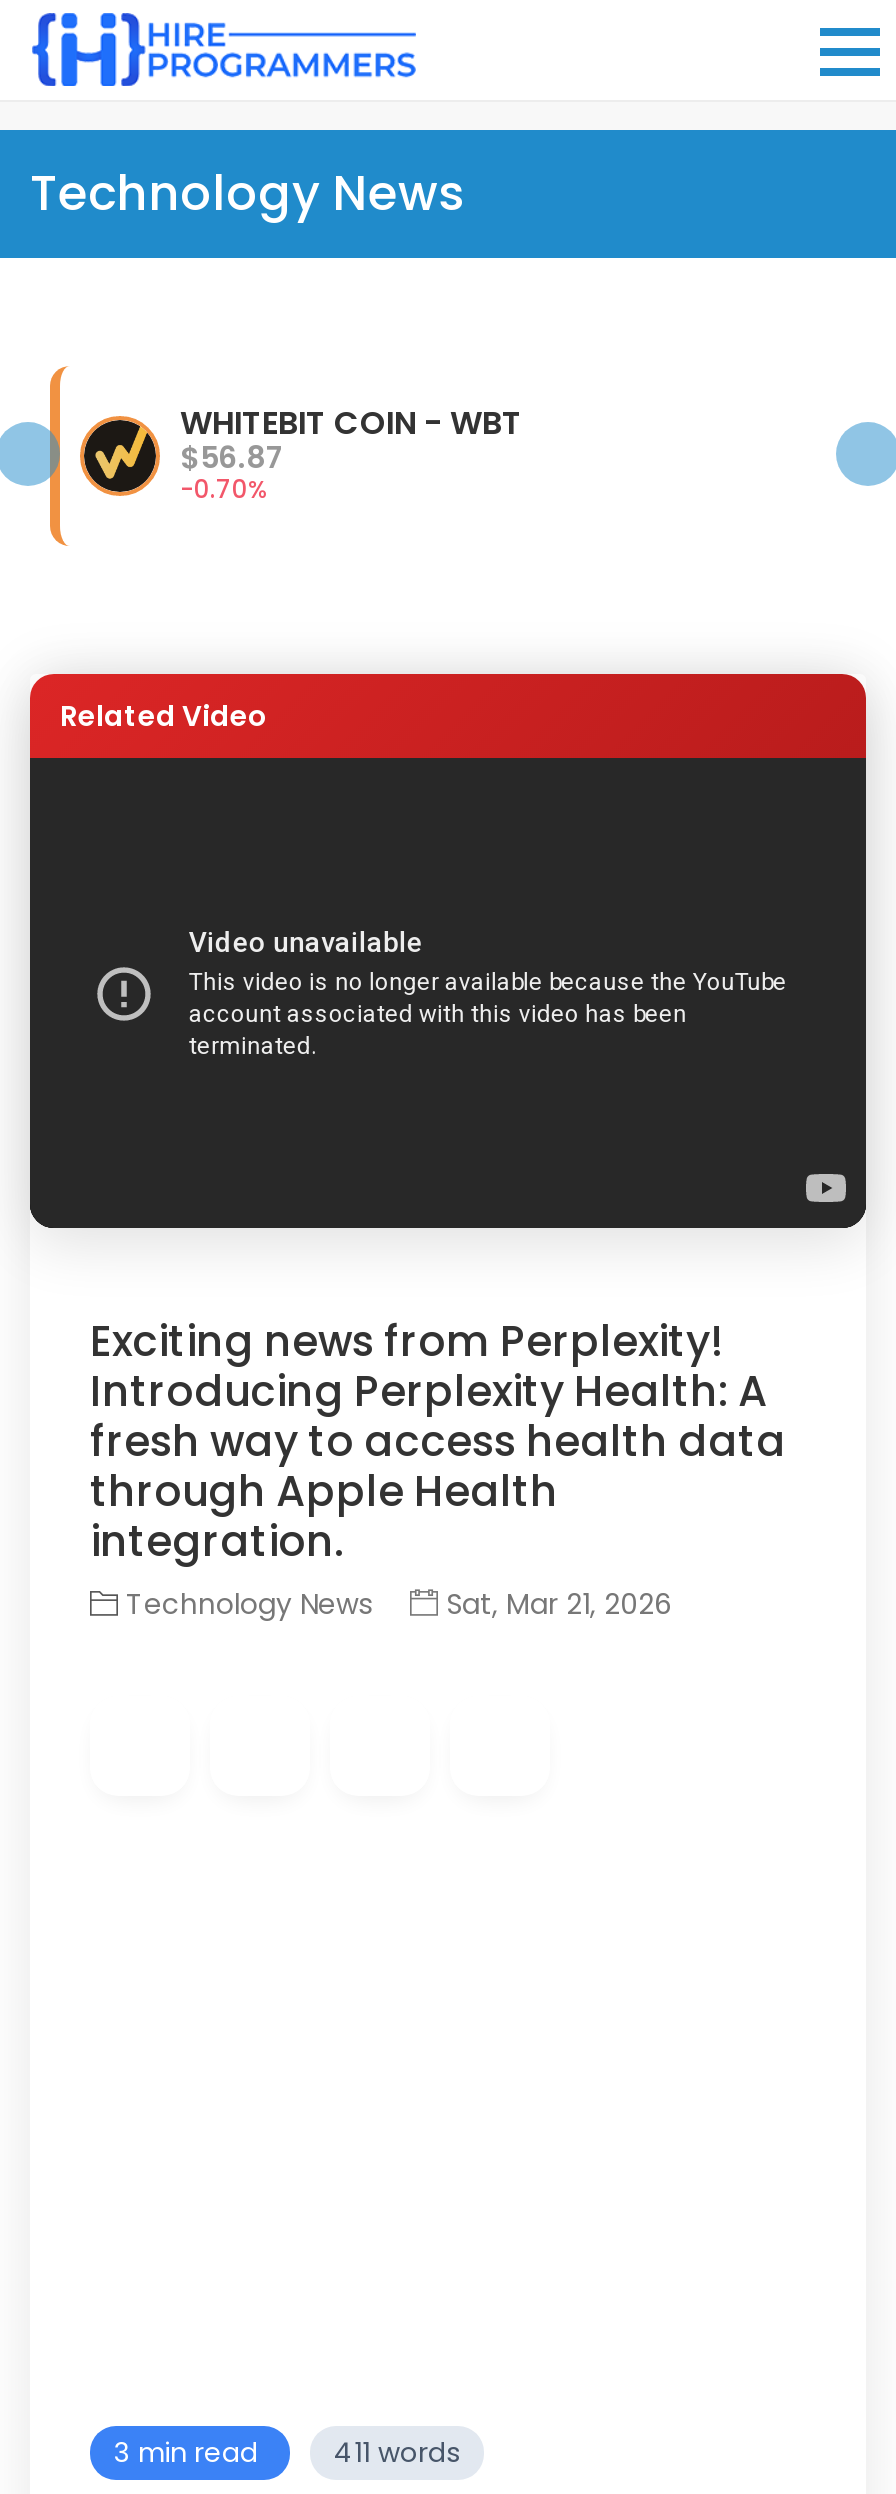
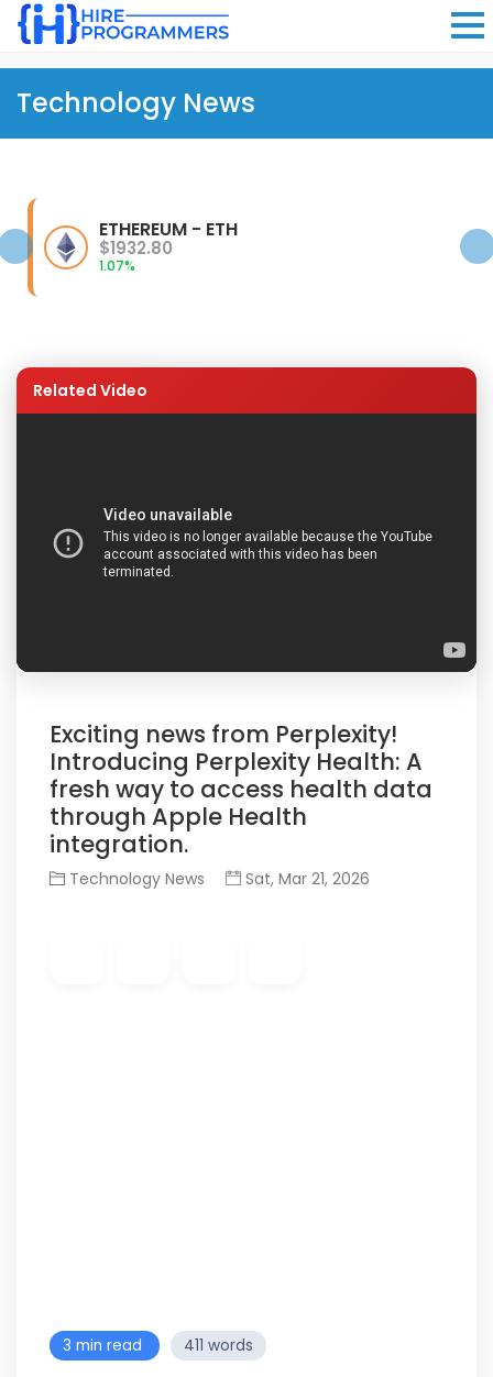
- [image]
- WHITEBIT COIN - WBT
- $56.87
- -0.70%
+ [image]
+ ETHEREUM - ETH
+ $1932.80
+ 1.07%
